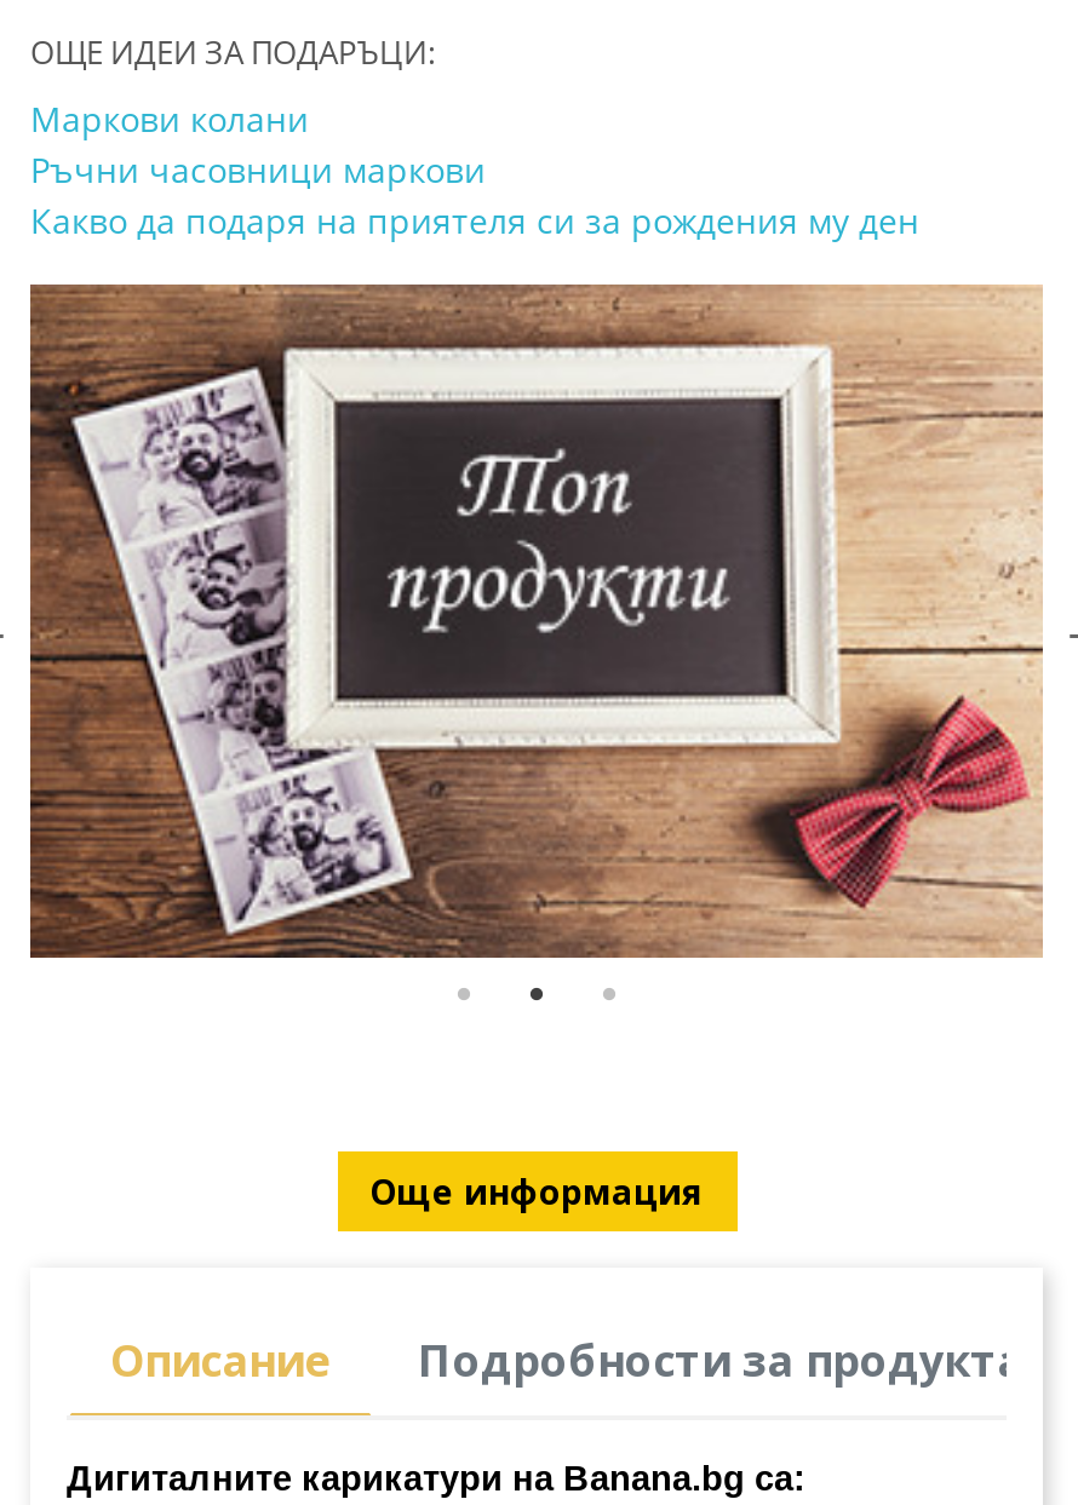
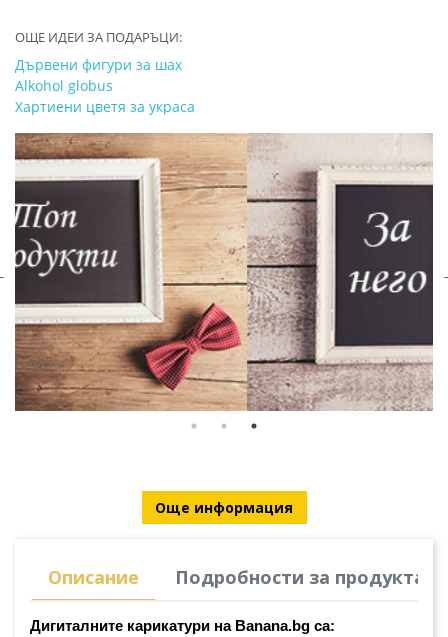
- Маркови колани
- Ръчни часовници маркови
- Какво да подаря на приятеля си за рождения му ден
+ Дървени фигури за шах
+ Alkohol globus
+ Хартиени цветя за украса

- [image]
+ [image]
